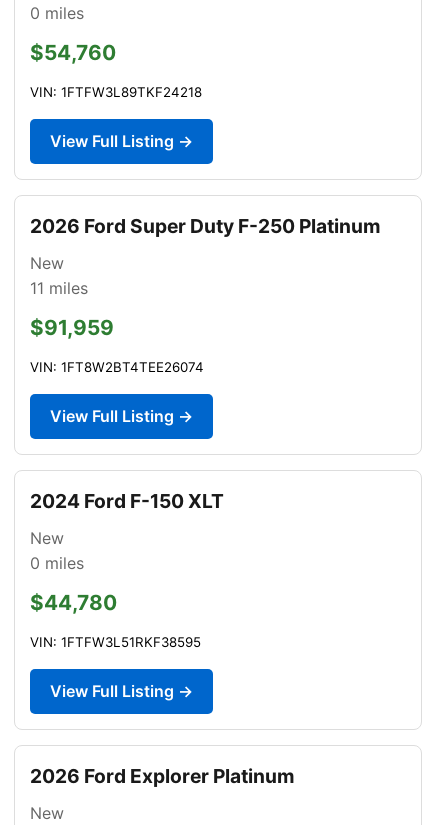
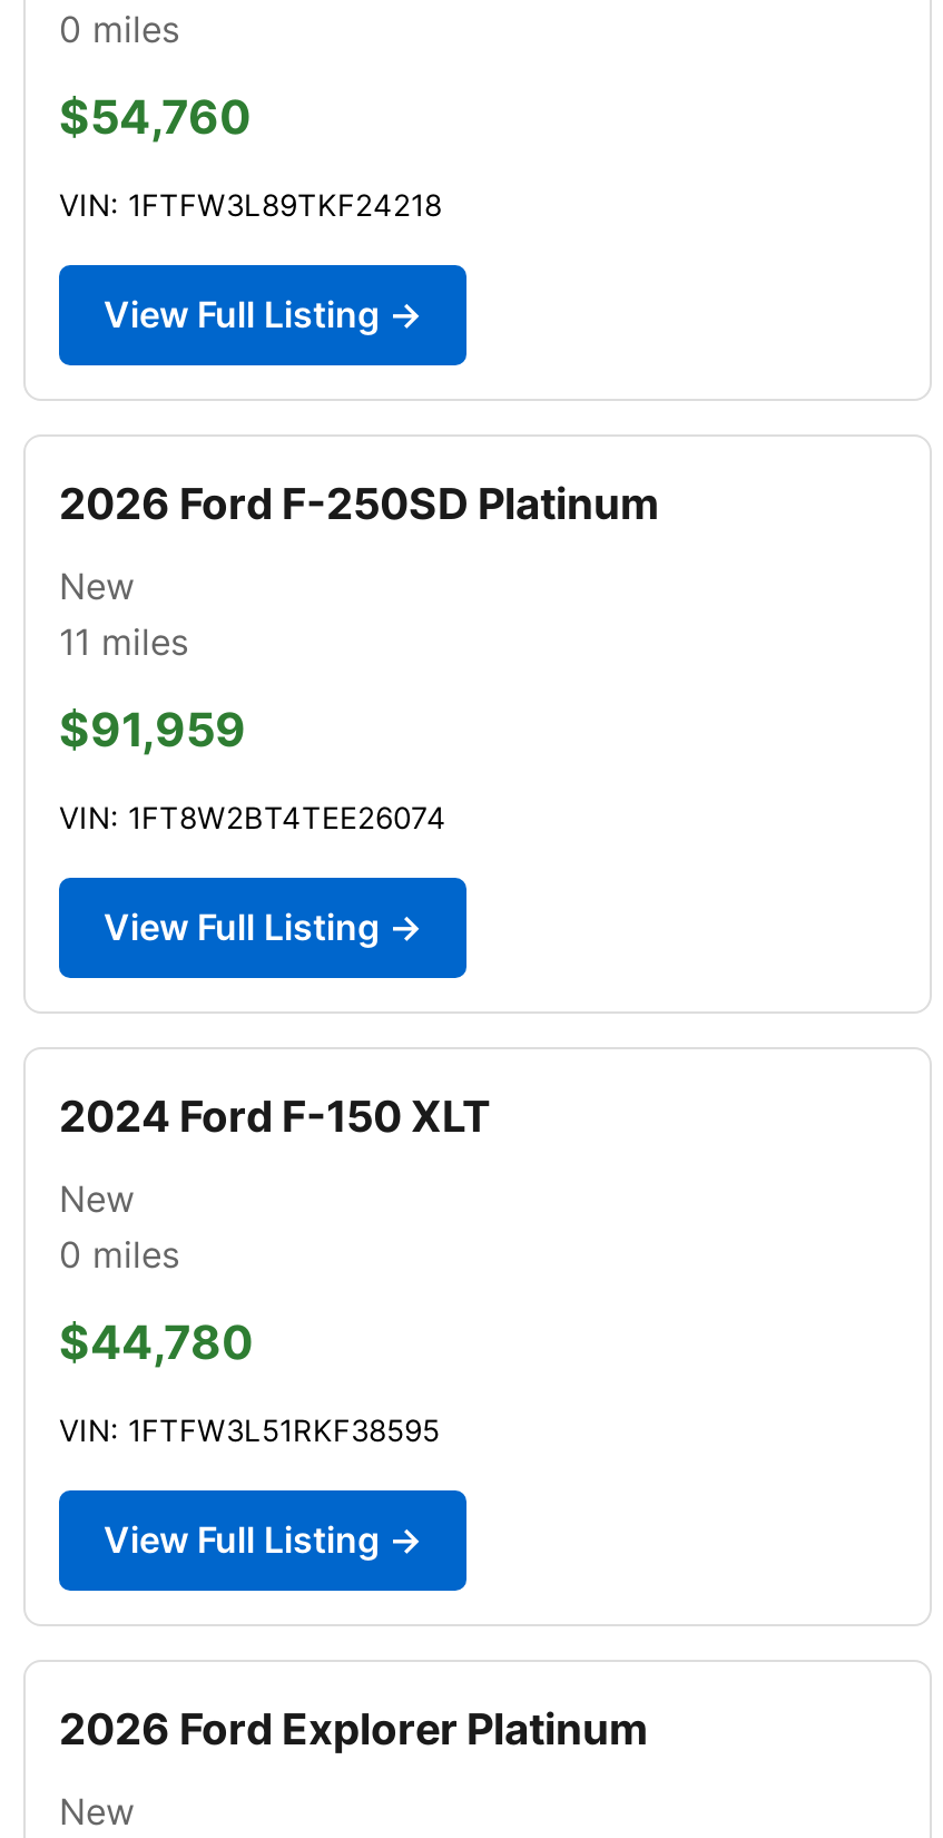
- 2026 Ford Super Duty F-250 Platinum
+ 2026 Ford F-250SD Platinum
